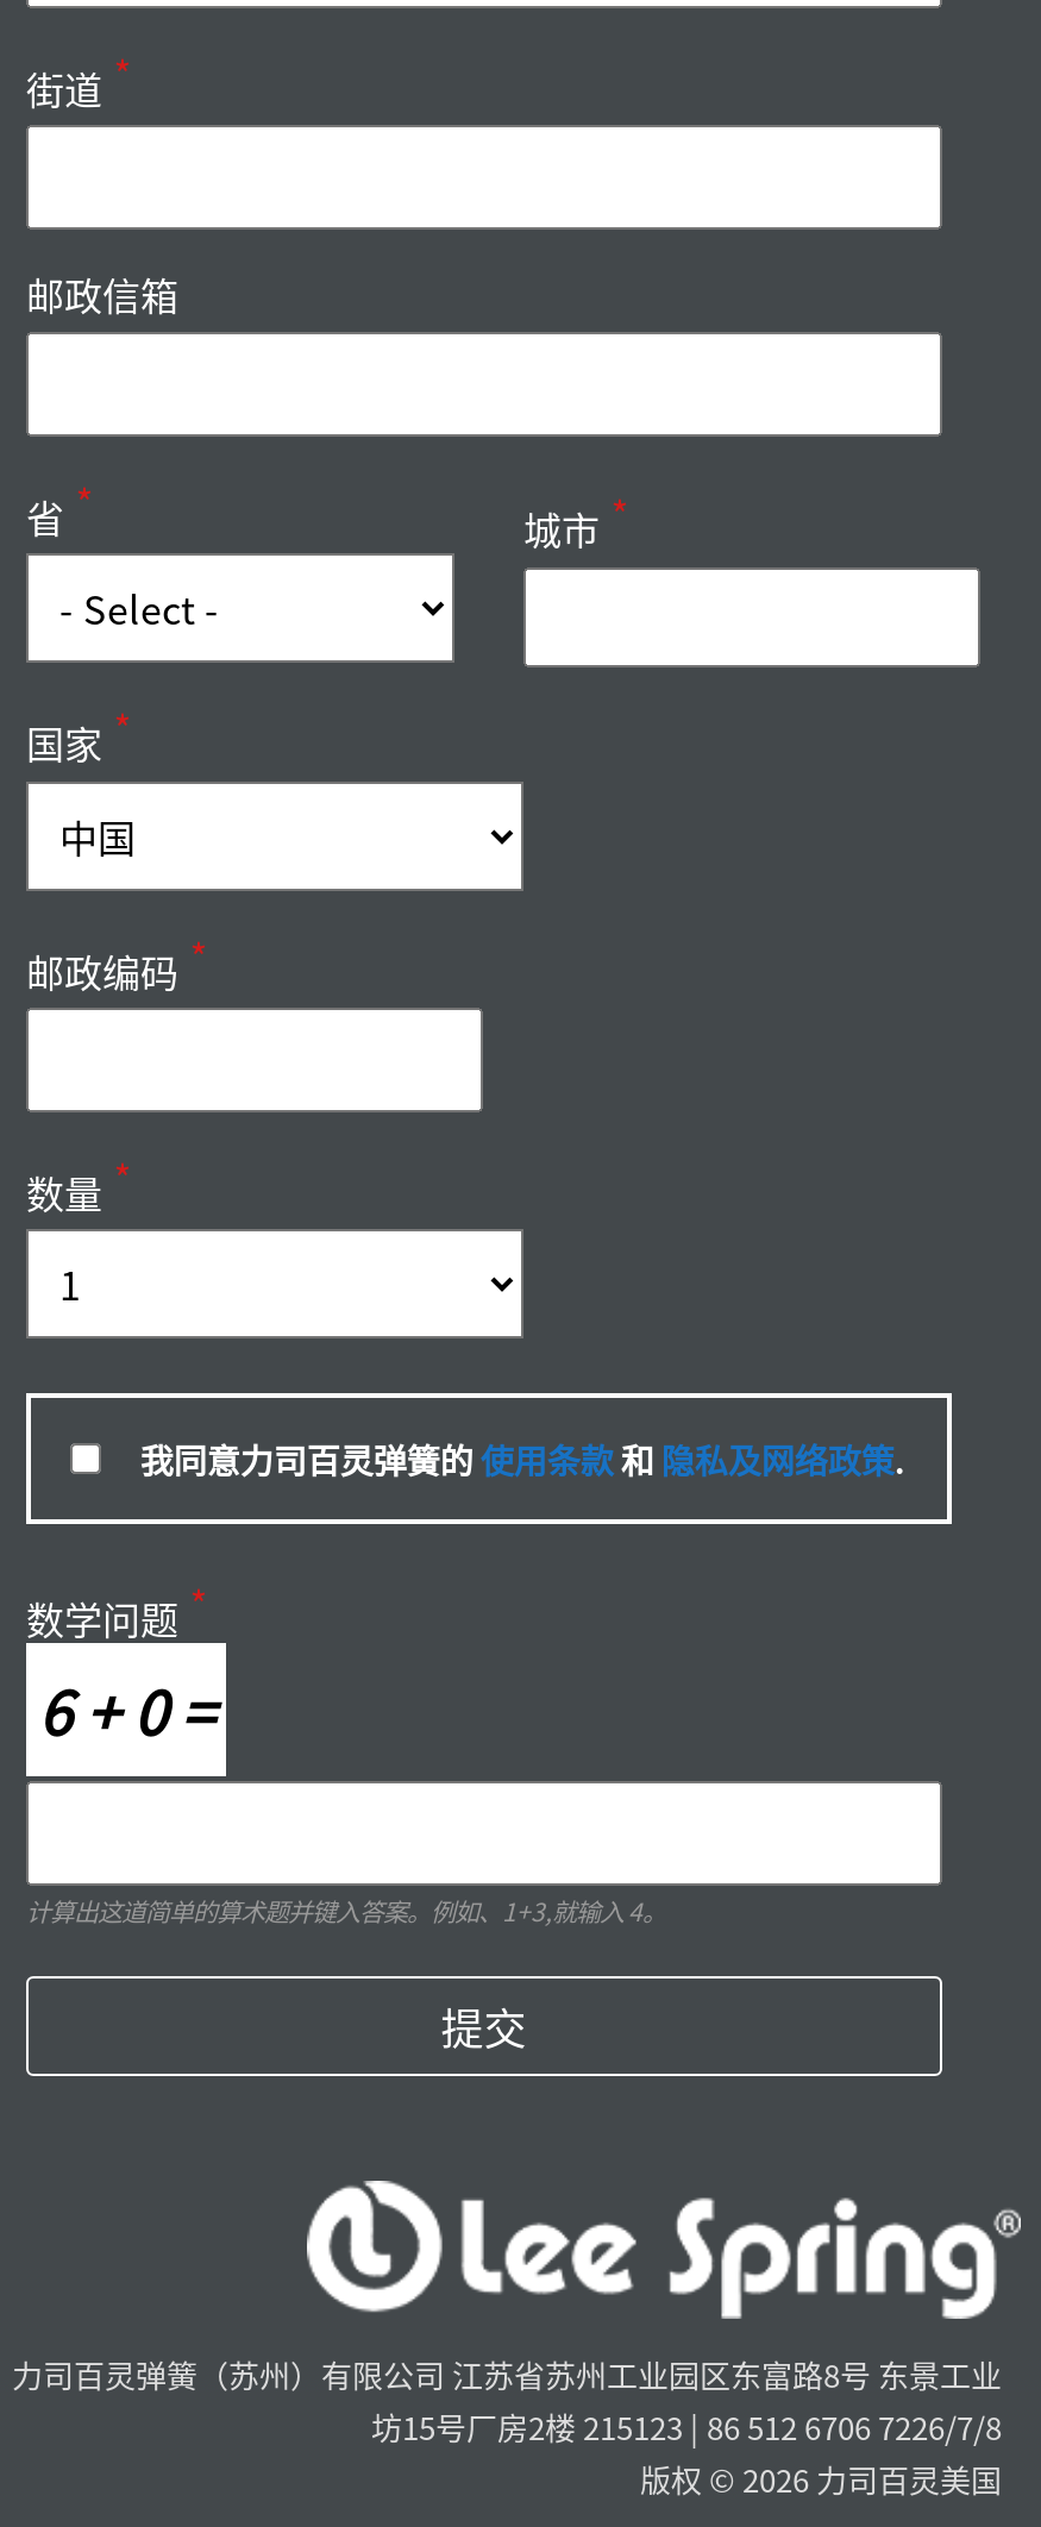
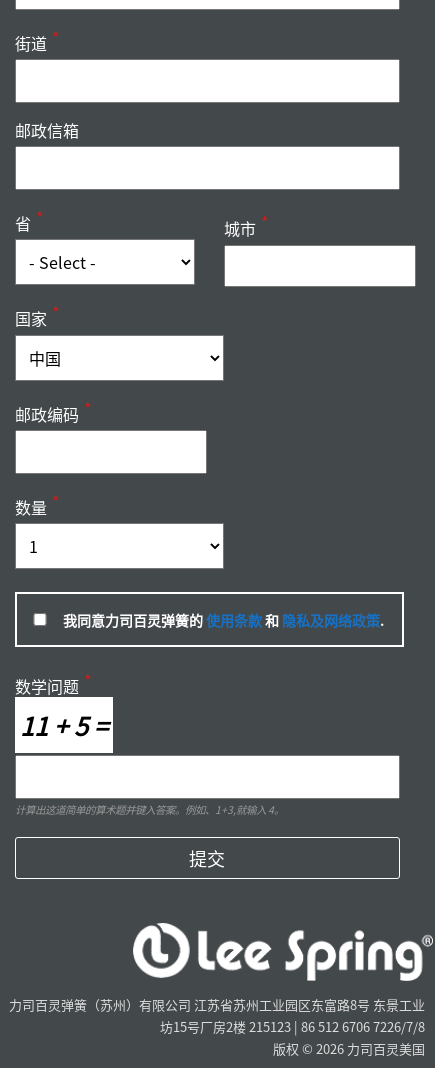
- 6 + 0 =
+ 11 + 5 =
